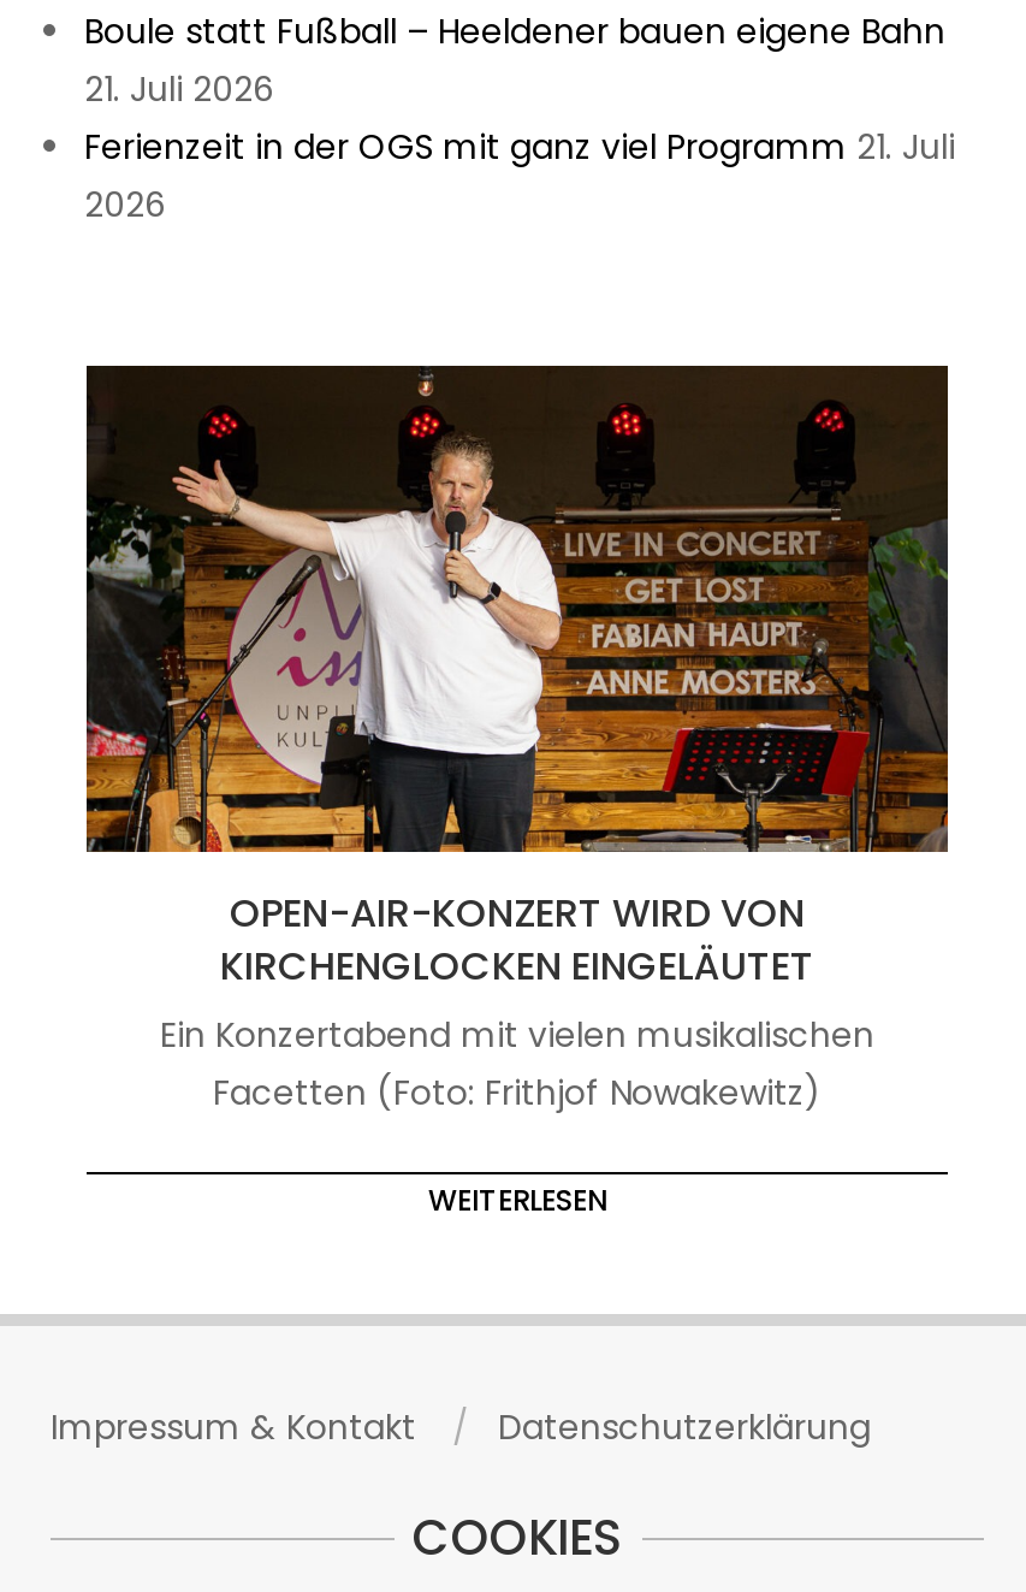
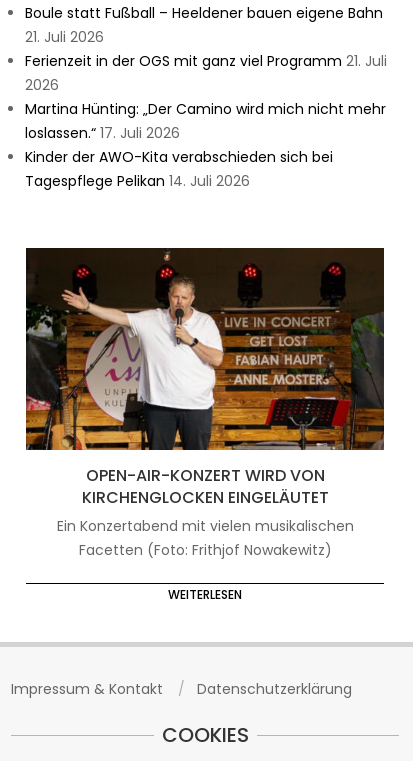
+ Martina Hünting: „Der Camino wird mich nicht mehr
+ loslassen.“ 17. Juli 2026
+ Kinder der AWO-Kita verabschieden sich bei
+ Tagespflege Pelikan 14. Juli 2026
